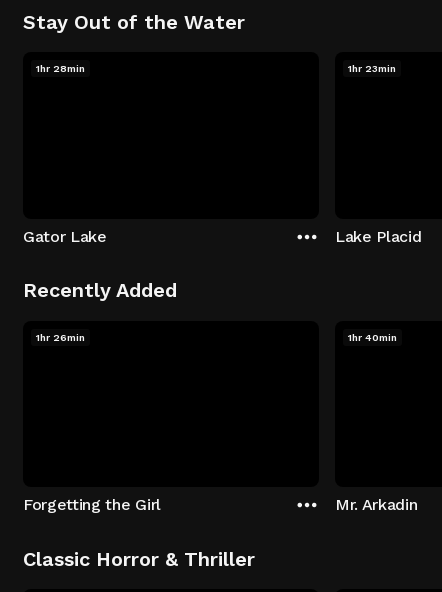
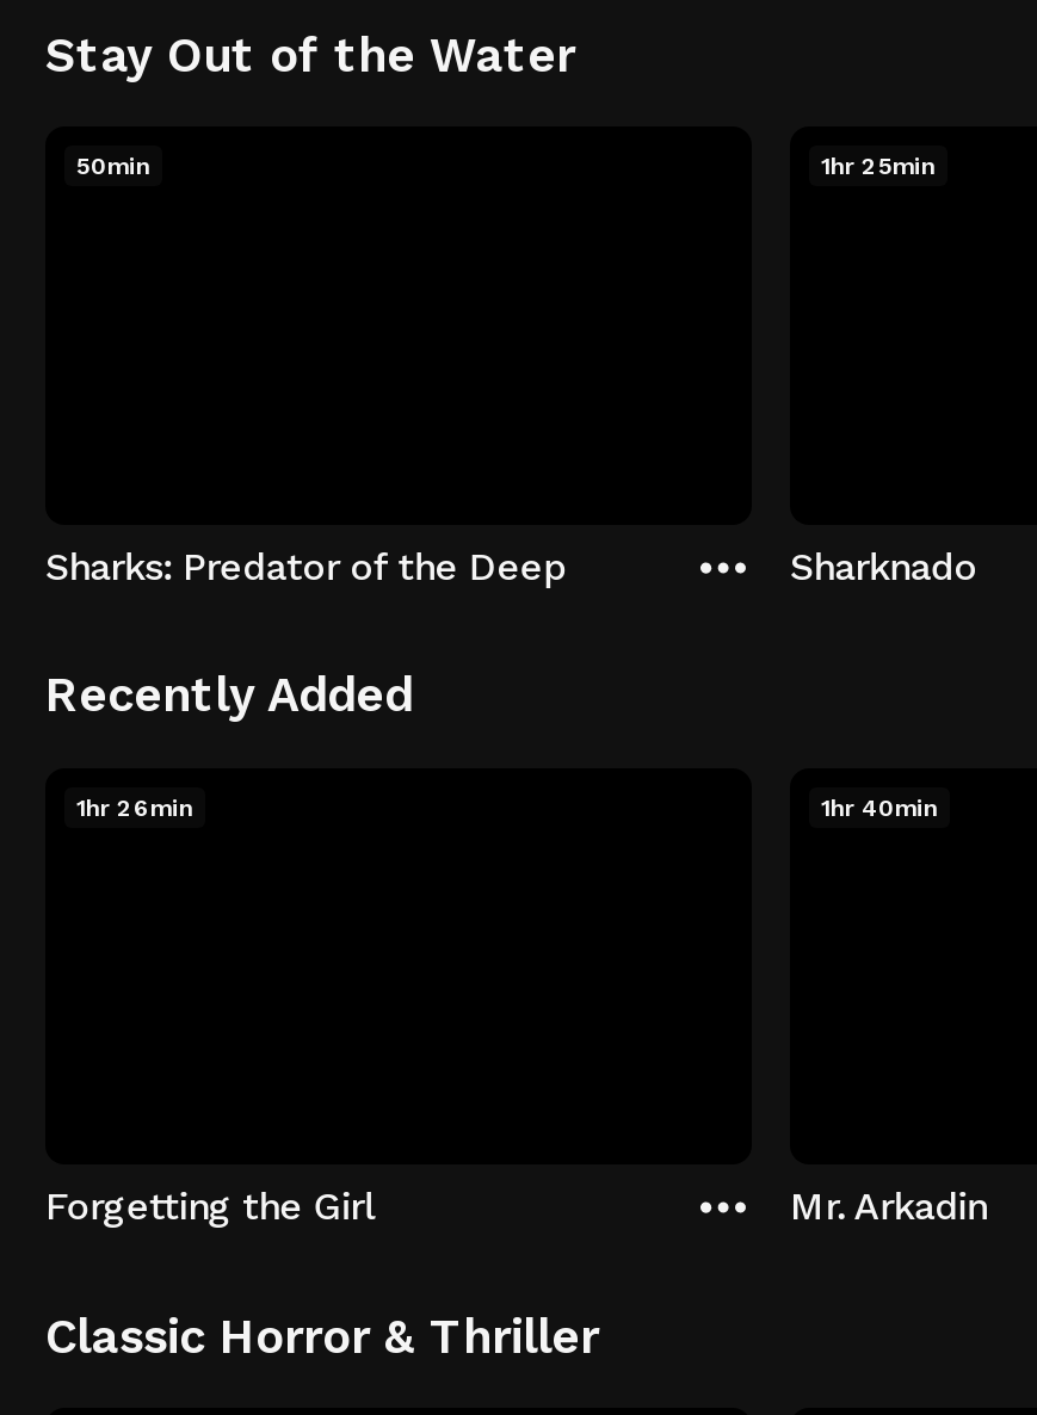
- 1hr 28min
+ 50min

- 1hr 23min
+ 1hr 25min

- Gator Lake
+ Sharks: Predator of the Deep

- Lake Placid
+ Sharknado
